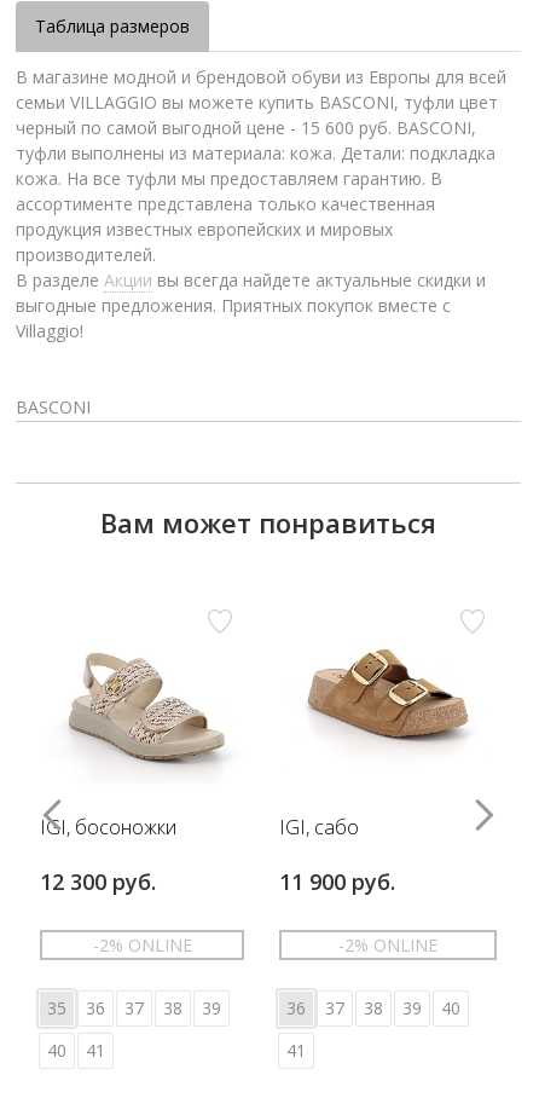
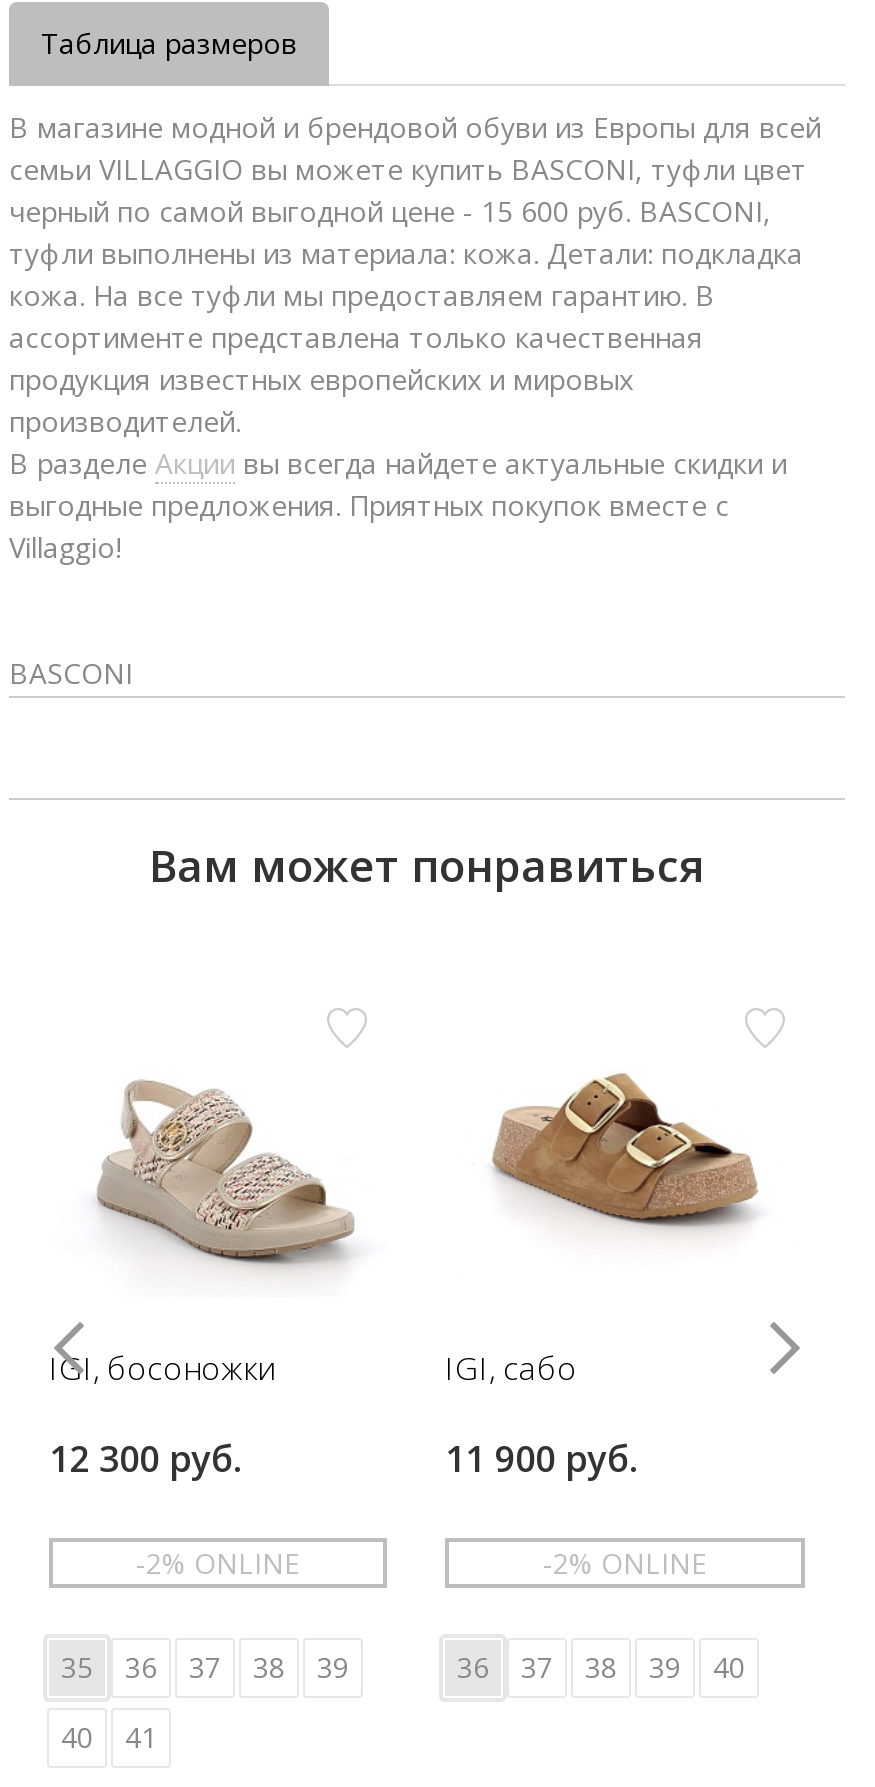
- 41
